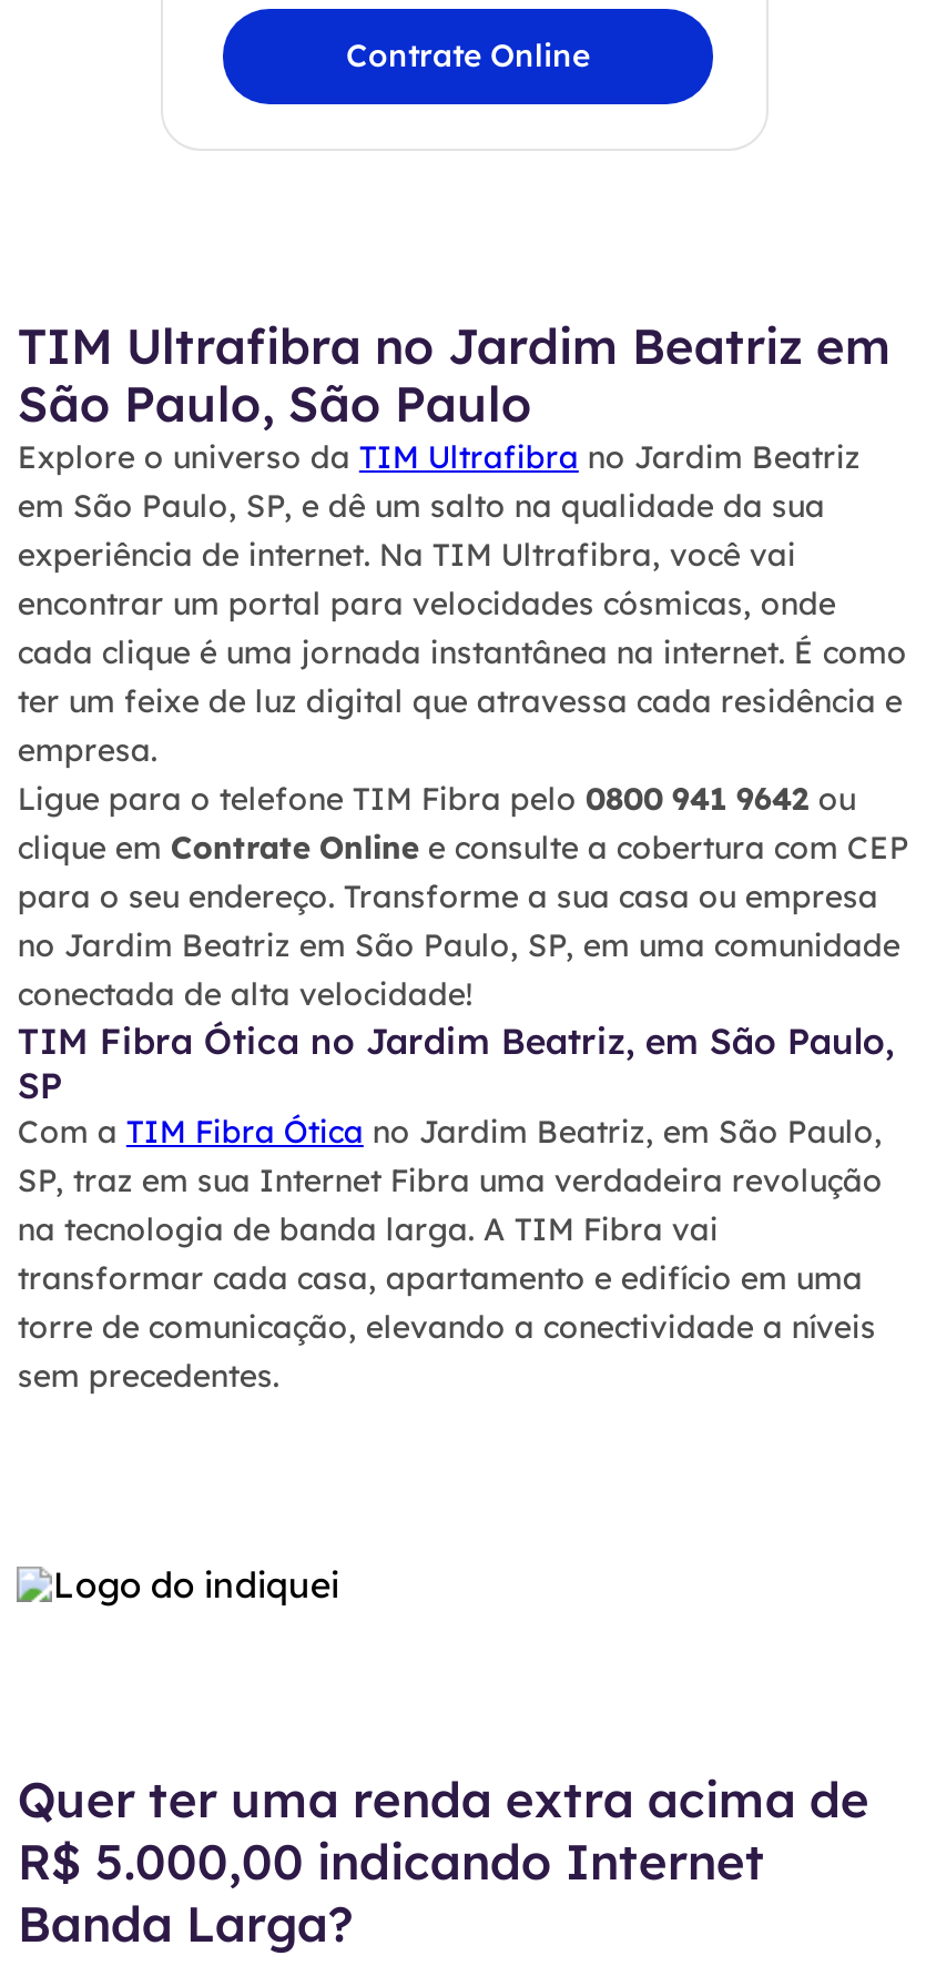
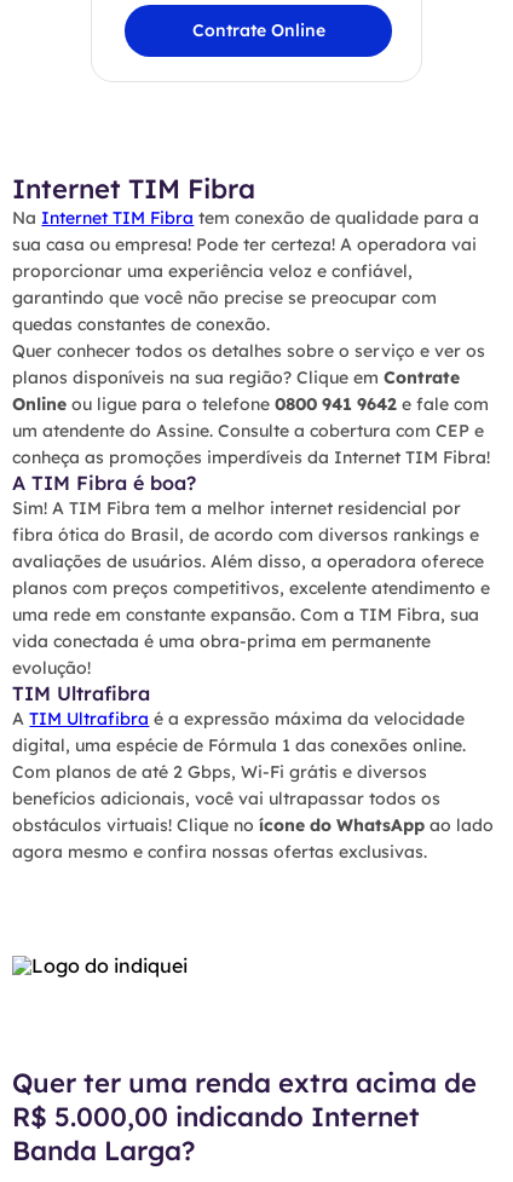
- TIM Ultrafibra no Jardim Beatriz em
- São Paulo, São Paulo
- Explore o universo da TIM Ultrafibra no Jardim Beatriz
- em São Paulo, SP, e dê um salto na qualidade da sua
- experiência de internet. Na TIM Ultrafibra, você vai
- encontrar um portal para velocidades cósmicas, onde
- cada clique é uma jornada instantânea na internet. É como
- ter um feixe de luz digital que atravessa cada residência e
- empresa.
- Ligue para o telefone TIM Fibra pelo 0800 941 9642 ou
- clique em Contrate Online e consulte a cobertura com CEP
- para o seu endereço. Transforme a sua casa ou empresa
- no Jardim Beatriz em São Paulo, SP, em uma comunidade
- conectada de alta velocidade!
- TIM Fibra Ótica no Jardim Beatriz, em São Paulo,
- SP
- Com a TIM Fibra Ótica no Jardim Beatriz, em São Paulo,
- SP, traz em sua Internet Fibra uma verdadeira revolução
- na tecnologia de banda larga. A TIM Fibra vai
- transformar cada casa, apartamento e edifício em uma
- torre de comunicação, elevando a conectividade a níveis
- sem precedentes.
+ Internet TIM Fibra
+ Na Internet TIM Fibra tem conexão de qualidade para a
+ sua casa ou empresa! Pode ter certeza! A operadora vai
+ proporcionar uma experiência veloz e confiável,
+ garantindo que você não precise se preocupar com
+ quedas constantes de conexão.
+ Quer conhecer todos os detalhes sobre o serviço e ver os
+ planos disponíveis na sua região? Clique em Contrate
+ Online ou ligue para o telefone 0800 941 9642 e fale com
+ um atendente do Assine. Consulte a cobertura com CEP e
+ conheça as promoções imperdíveis da Internet TIM Fibra!
+ A TIM Fibra é boa?
+ Sim! A TIM Fibra tem a melhor internet residencial por
+ fibra ótica do Brasil, de acordo com diversos rankings e
+ avaliações de usuários. Além disso, a operadora oferece
+ planos com preços competitivos, excelente atendimento e
+ uma rede em constante expansão. Com a TIM Fibra, sua
+ vida conectada é uma obra-prima em permanente
+ evolução!
+ TIM Ultrafibra
+ A TIM Ultrafibra é a expressão máxima da velocidade
+ digital, uma espécie de Fórmula 1 das conexões online.
+ Com planos de até 2 Gbps, Wi-Fi grátis e diversos
+ benefícios adicionais, você vai ultrapassar todos os
+ obstáculos virtuais! Clique no ícone do WhatsApp ao lado
+ agora mesmo e confira nossas ofertas exclusivas.
